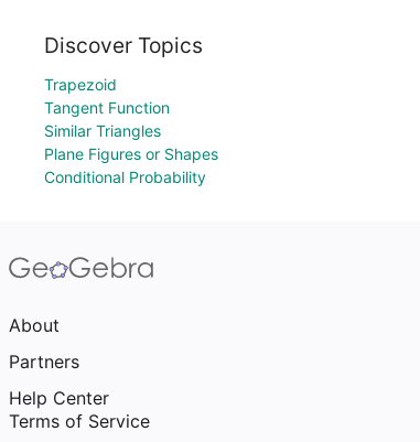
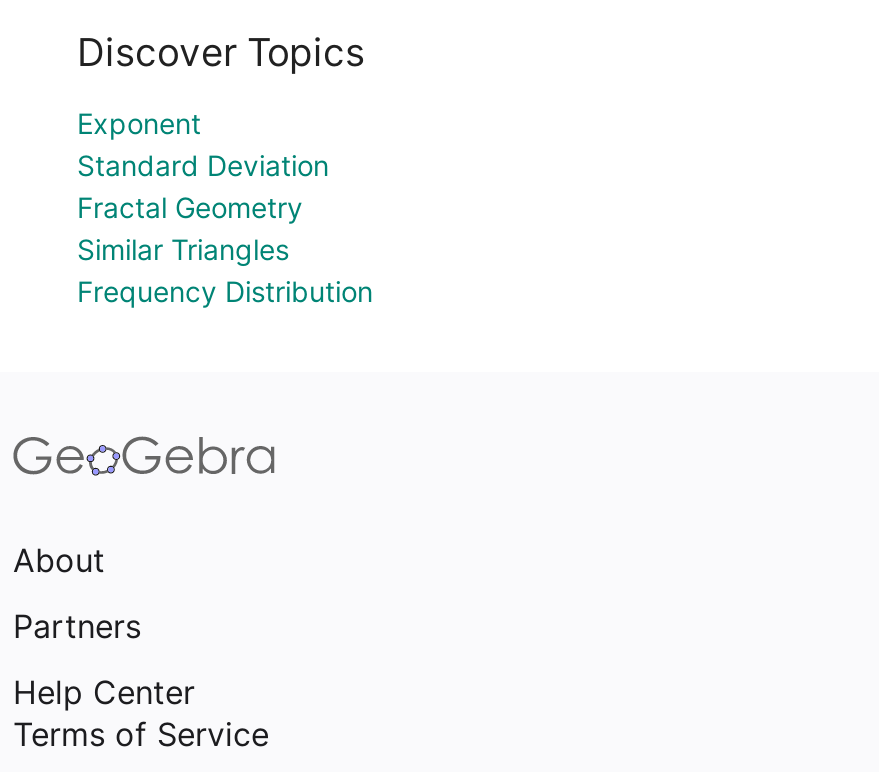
- Trapezoid
- Tangent Function
+ Exponent
+ Standard Deviation
+ Fractal Geometry

moved down: Similar Triangles

- Plane Figures or Shapes
- Conditional Probability
+ Frequency Distribution
